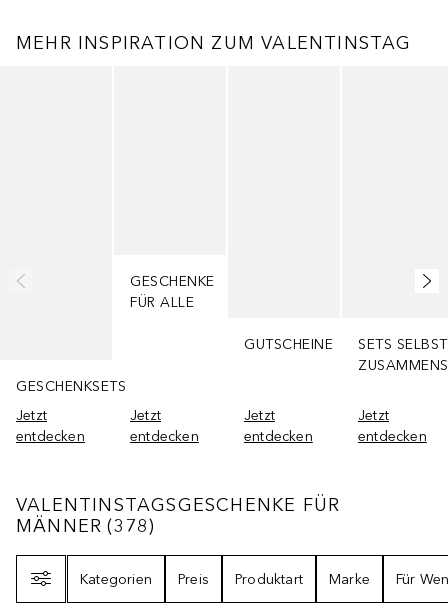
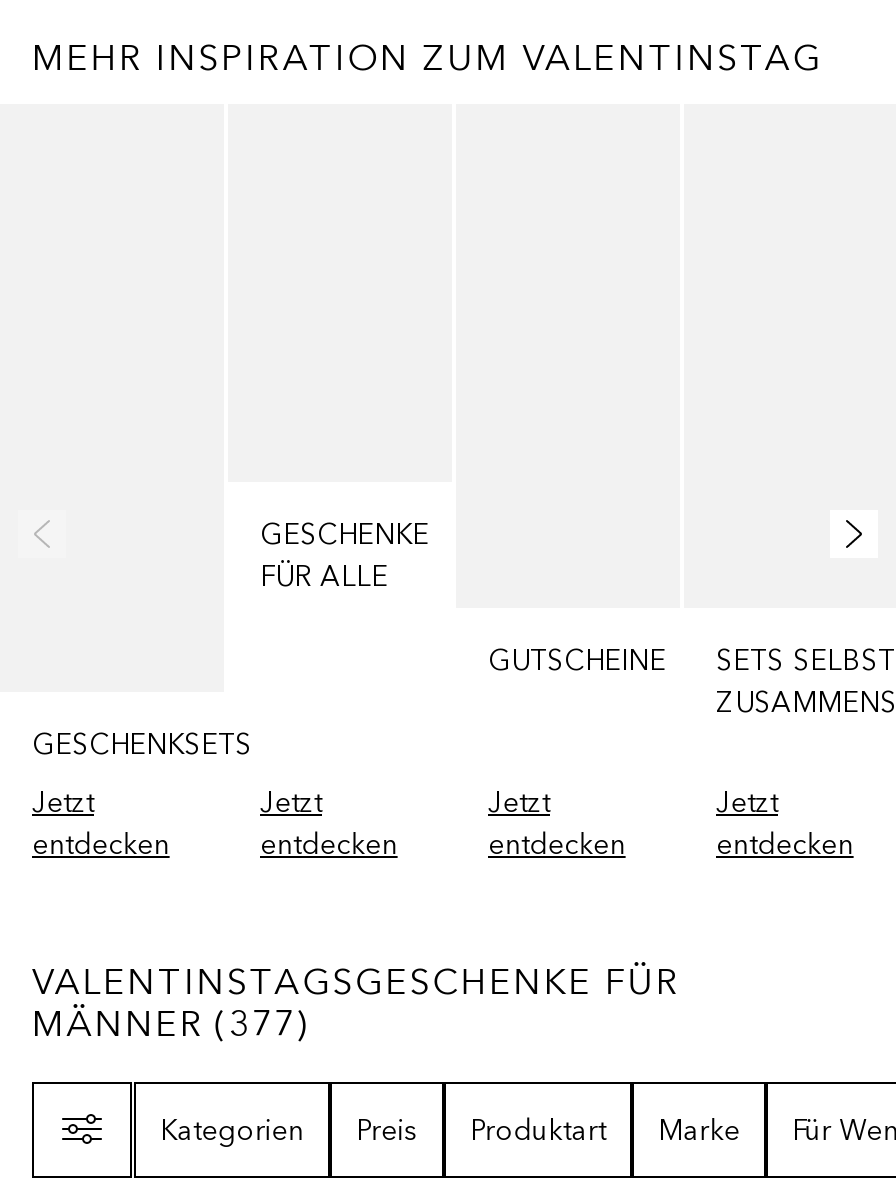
- MÄNNER (378)
+ MÄNNER (377)
